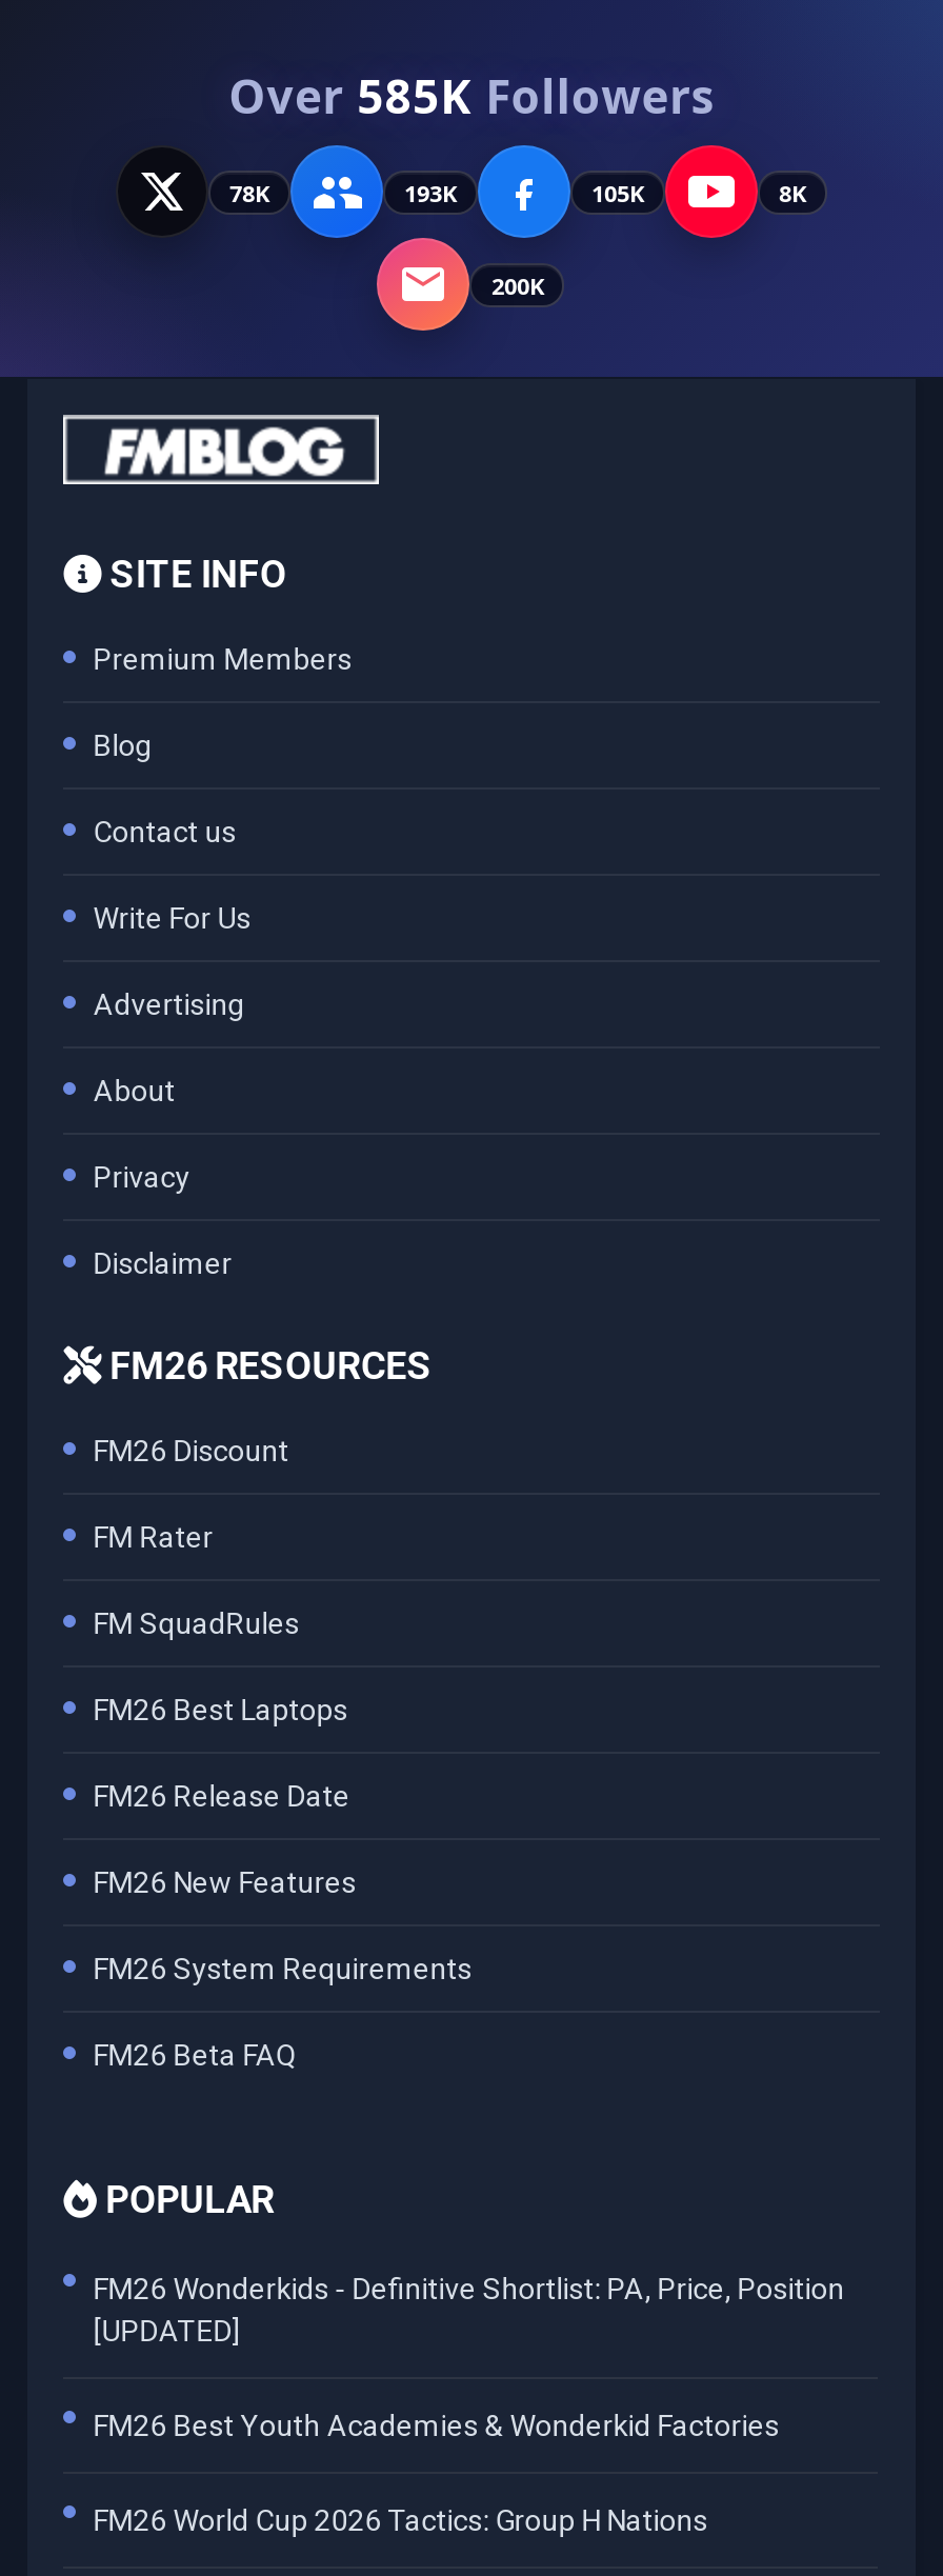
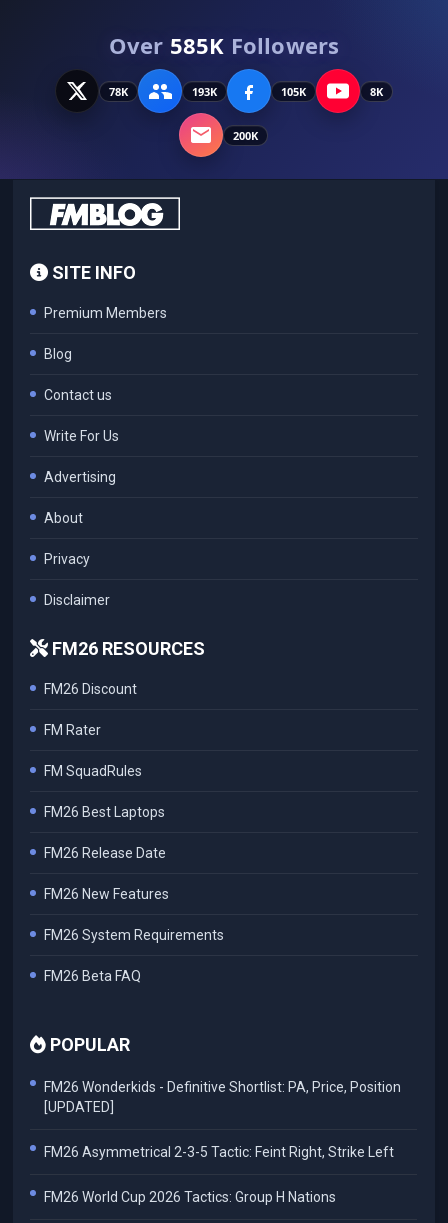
- FM26 Best Youth Academies & Wonderkid Factories
+ FM26 Asymmetrical 2-3-5 Tactic: Feint Right, Strike Left
